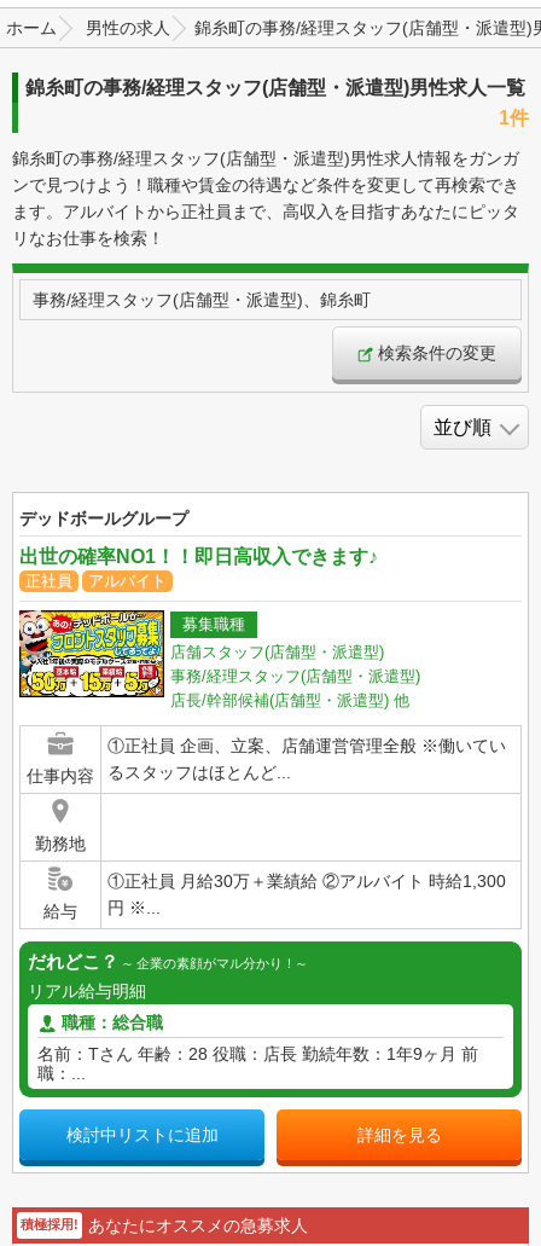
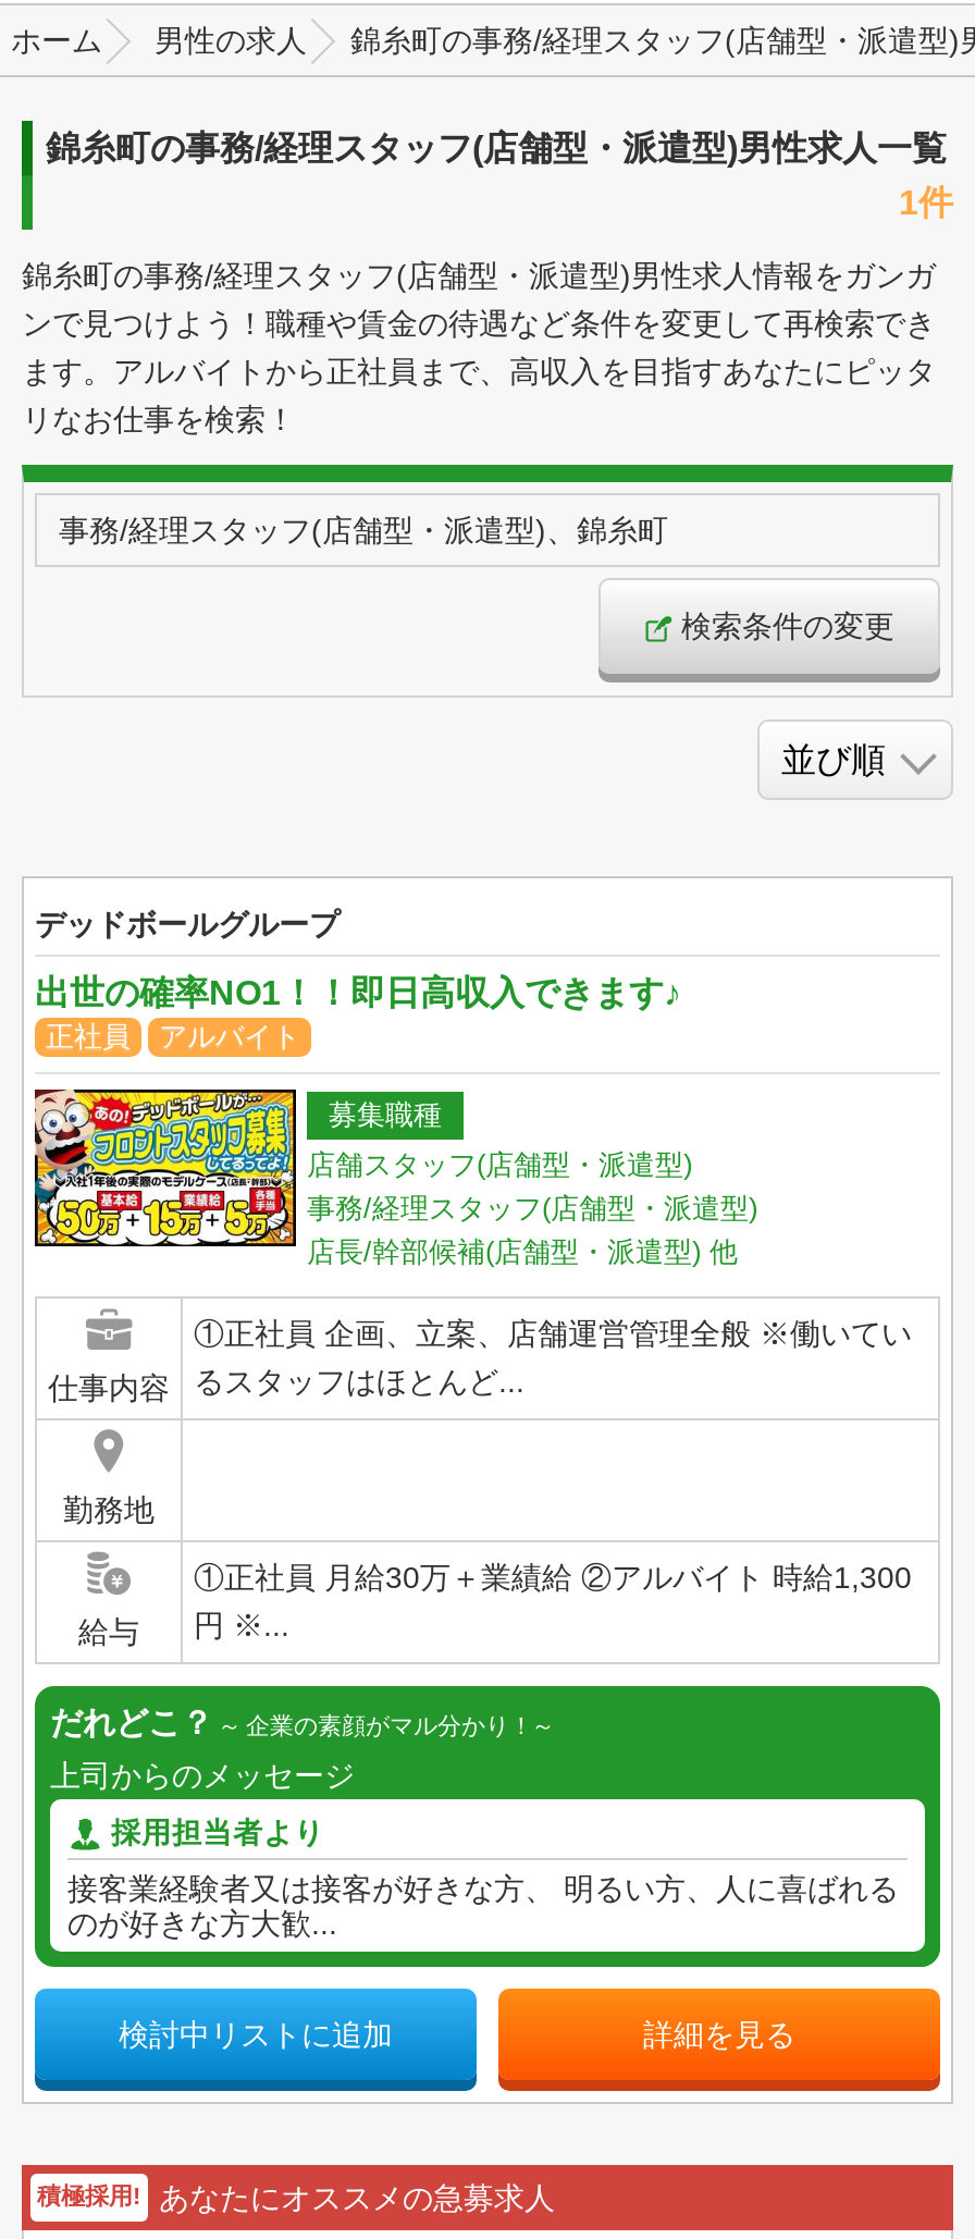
- リアル給与明細
+ 上司からのメッセージ

- 職種：総合職
+ 採用担当者より

- 名前：Tさん 年齢：28 役職：店長 勤続年数：1年9ヶ月 前
- 職：...
+ 接客業経験者又は接客が好きな方、 明るい方、人に喜ばれる
+ のが好きな方大歓...
